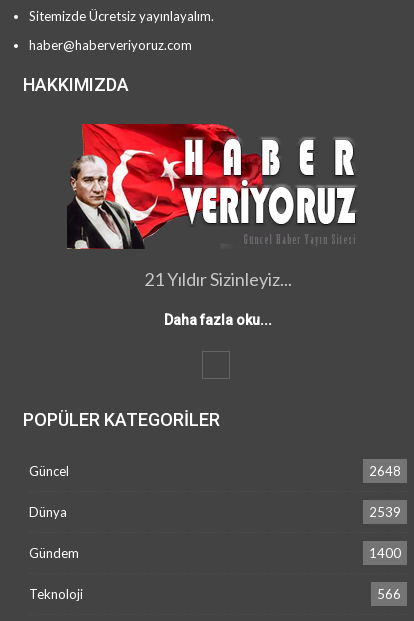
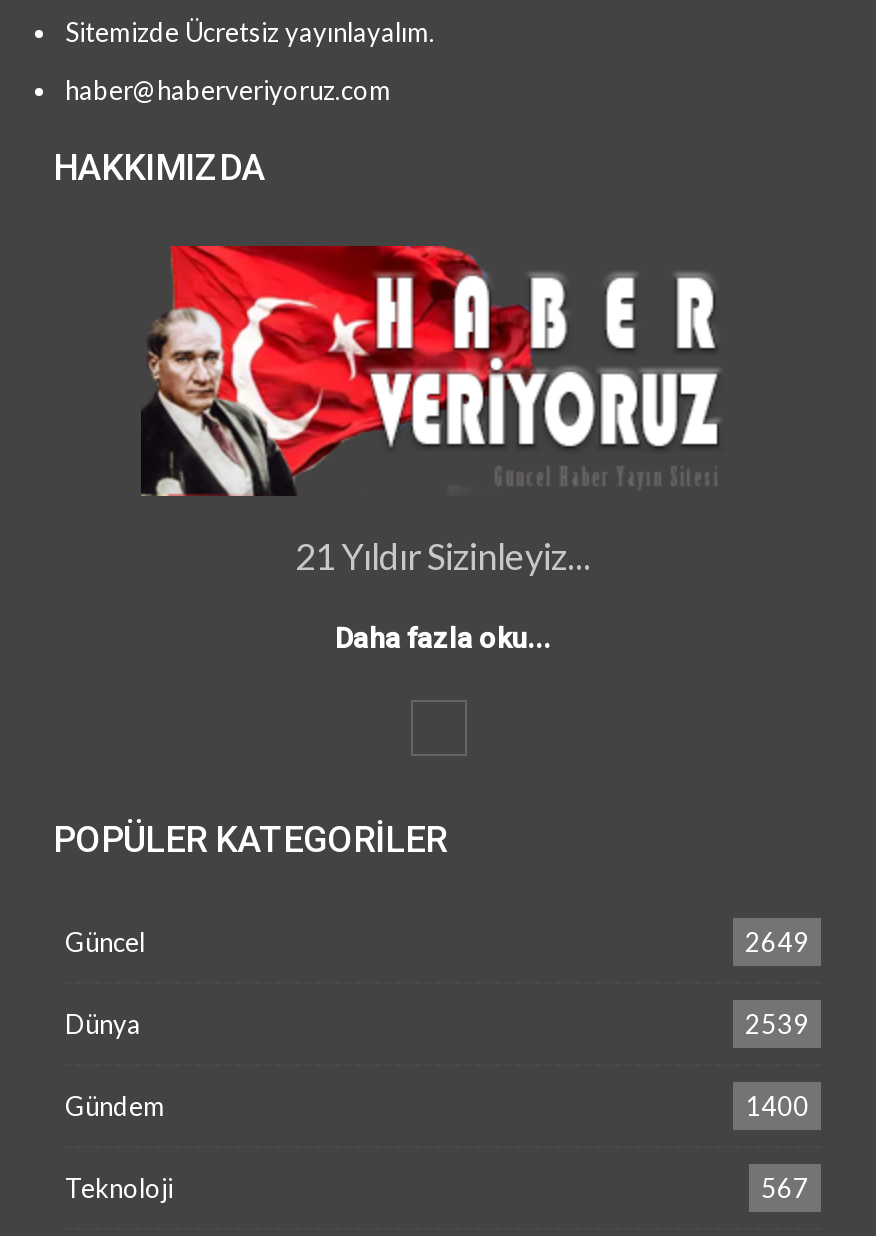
- 2648
+ 2649

- 566
+ 567
